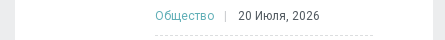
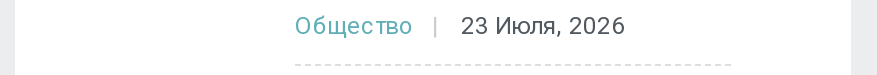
- Общество 20 Июля, 2026
+ Общество 23 Июля, 2026
